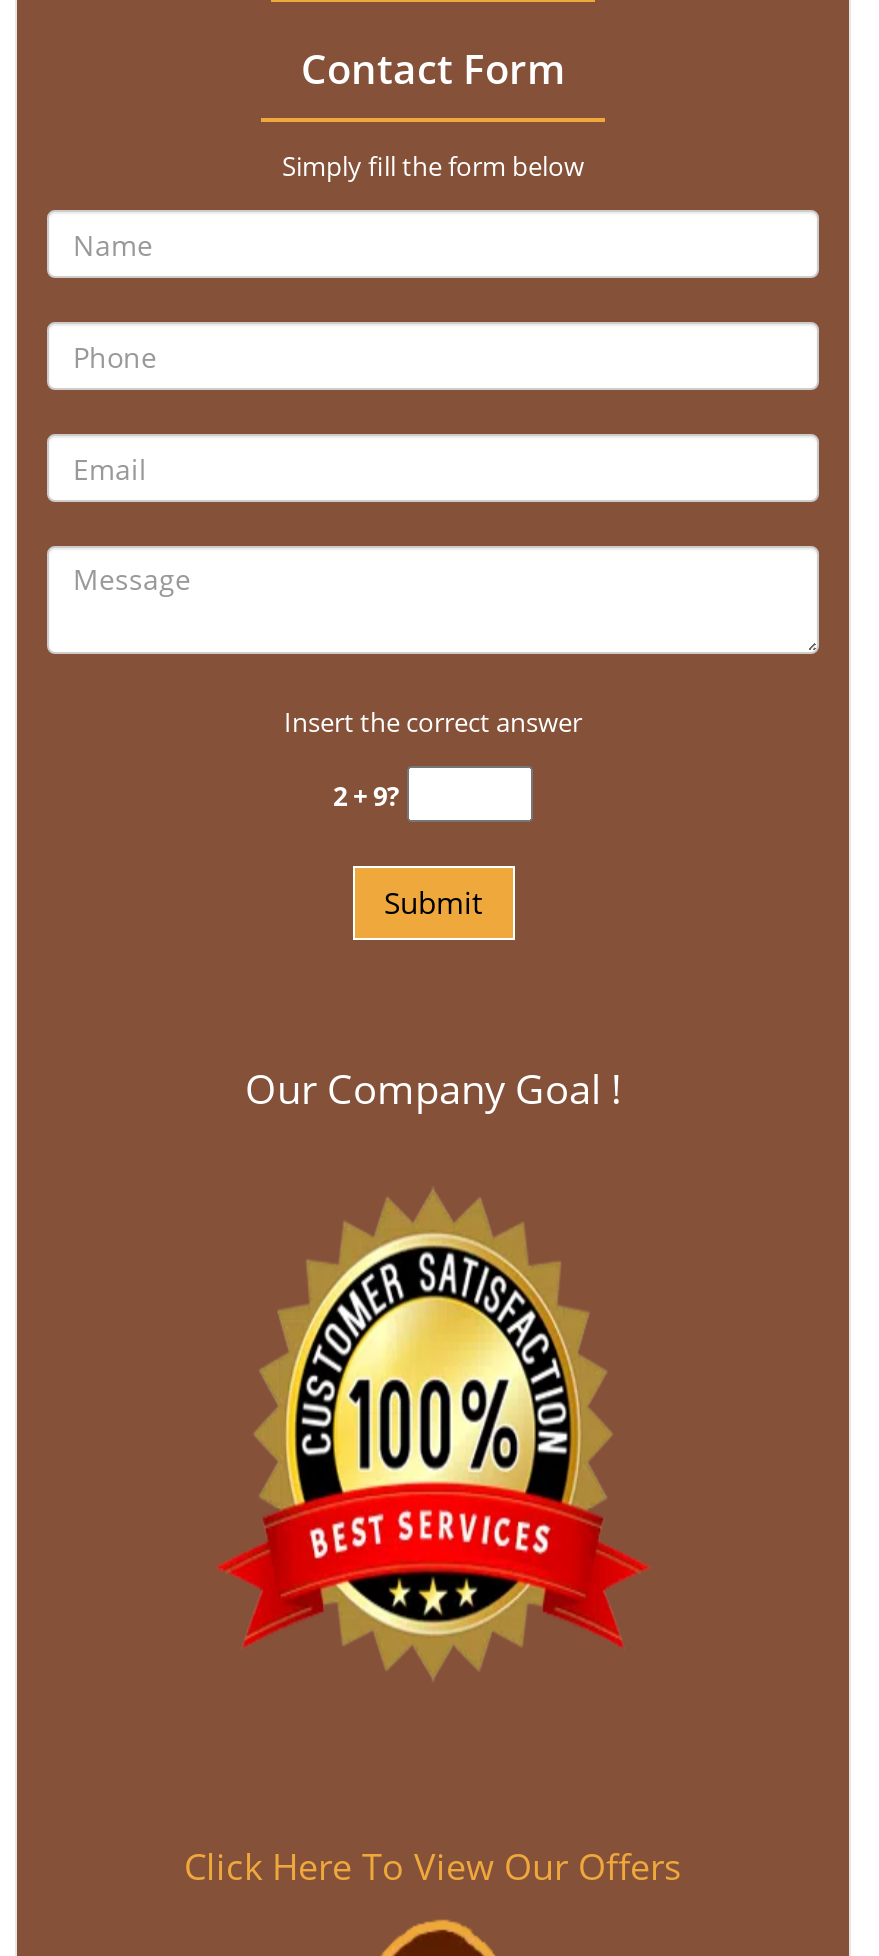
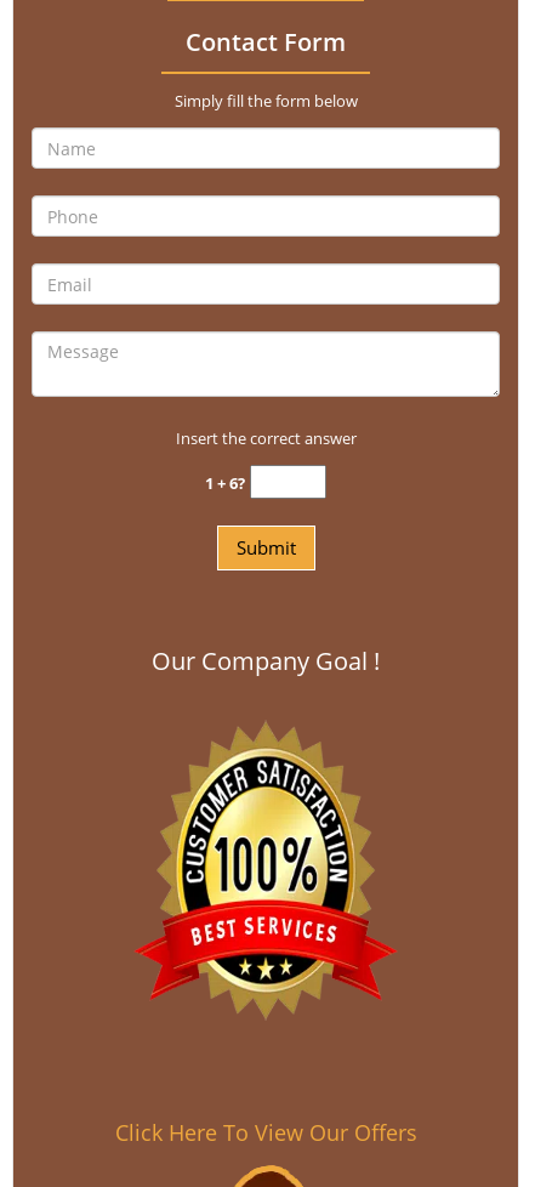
- 2 + 9?
+ 1 + 6?
